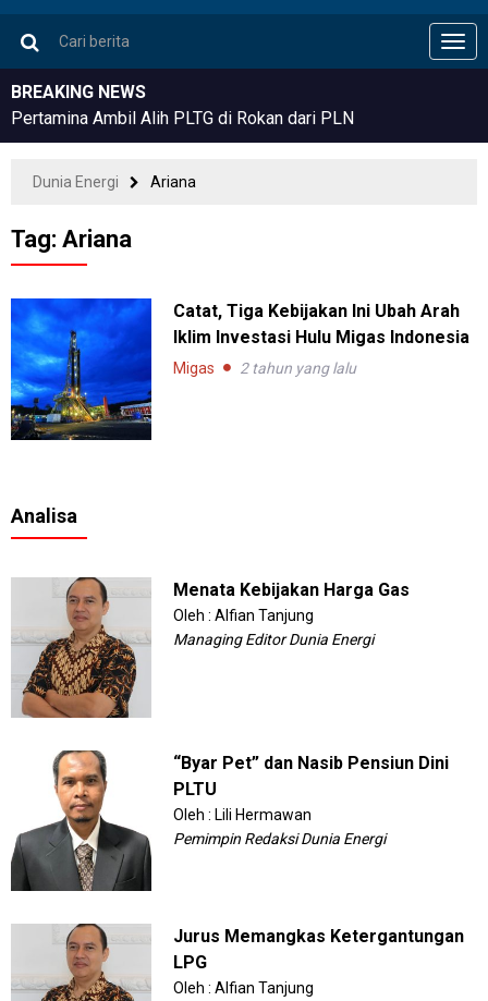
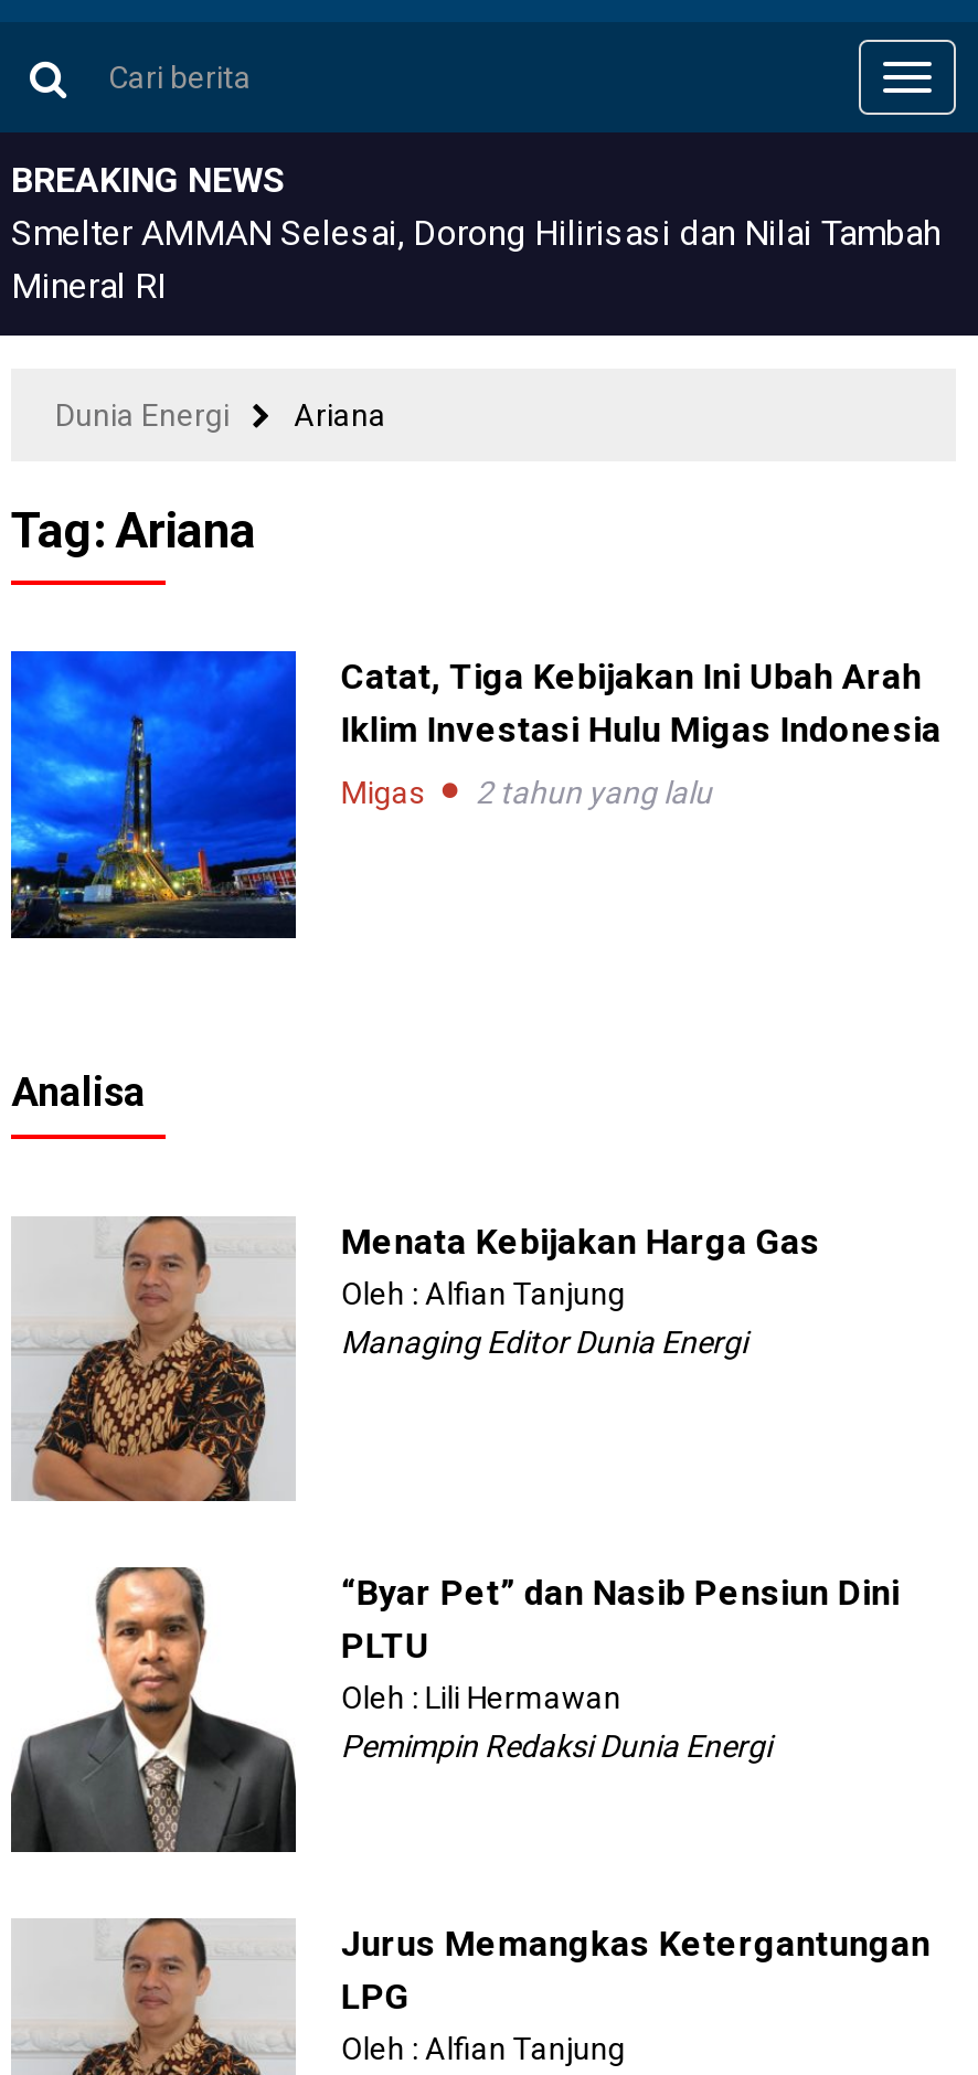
- Pertamina Ambil Alih PLTG di Rokan dari PLN
+ Smelter AMMAN Selesai, Dorong Hilirisasi dan Nilai Tambah
+ Mineral RI
